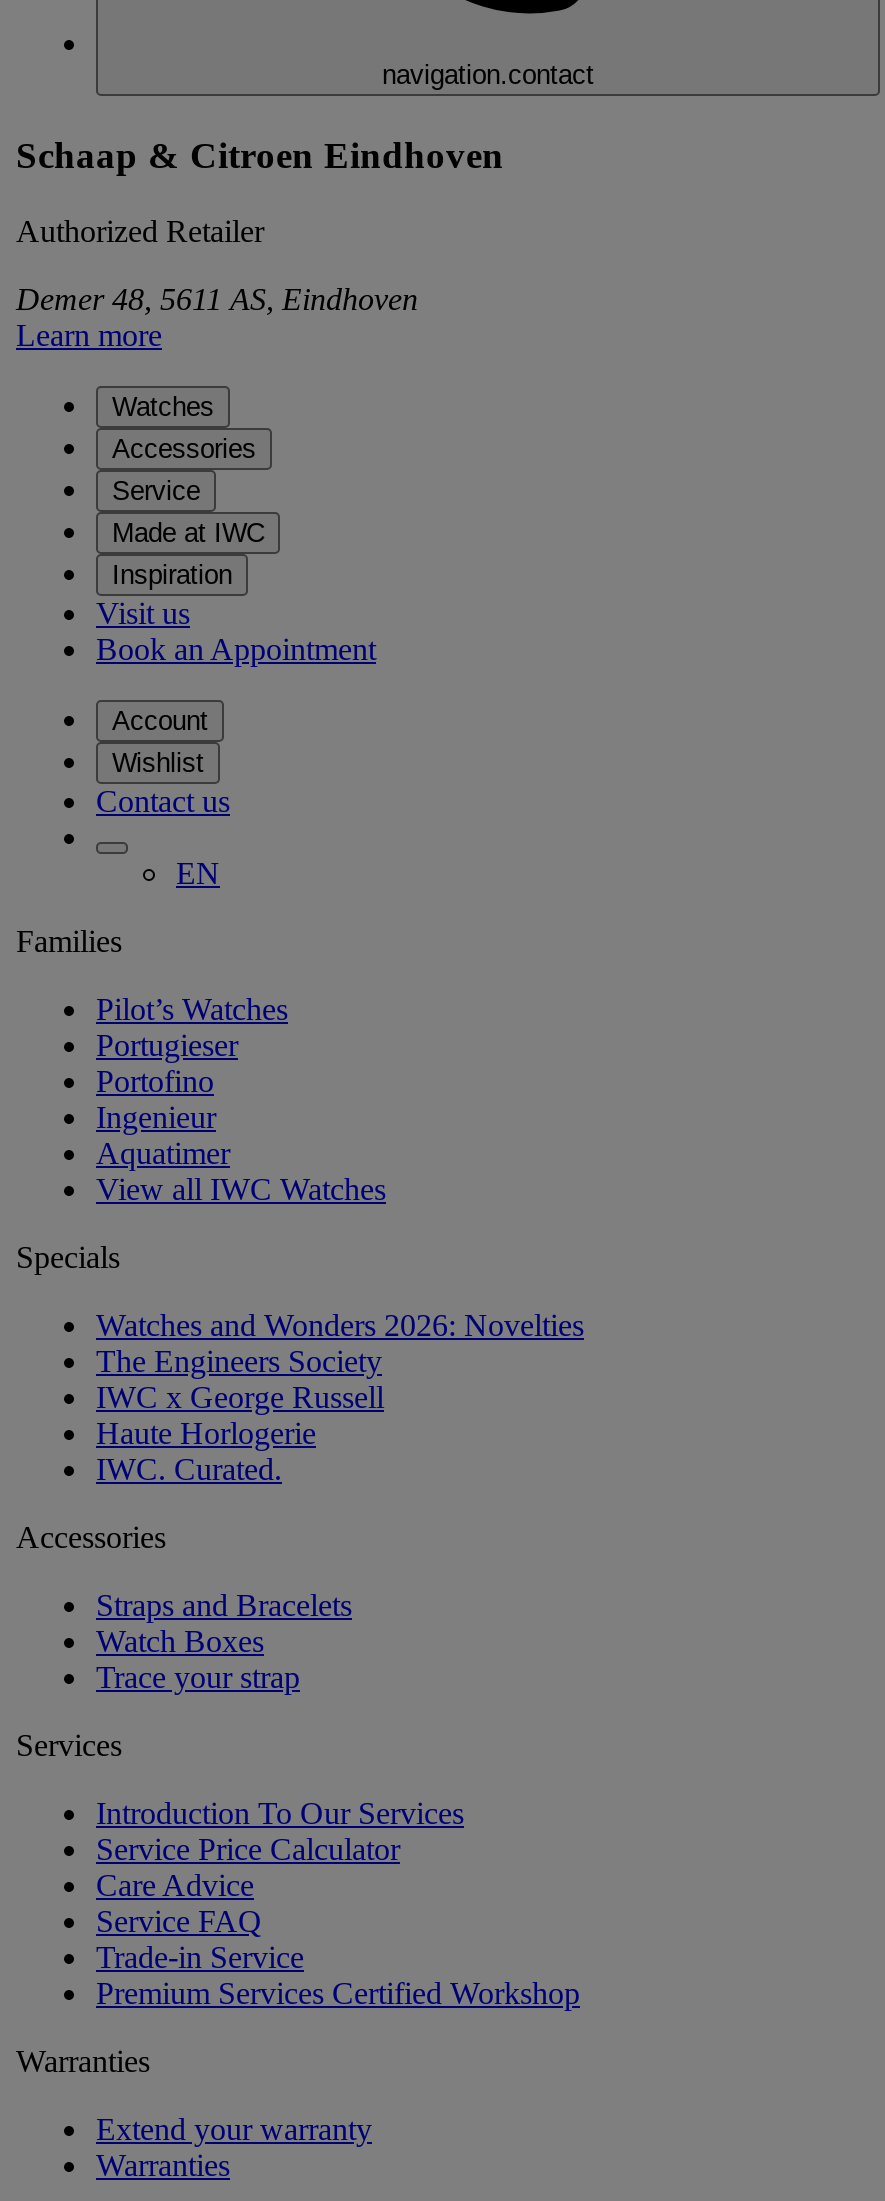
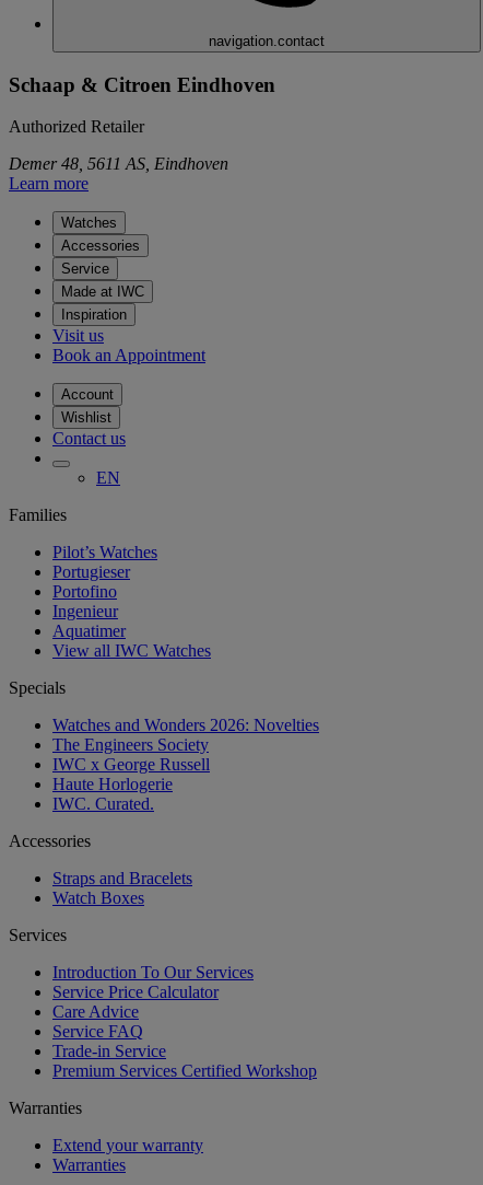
- Trace your strap
